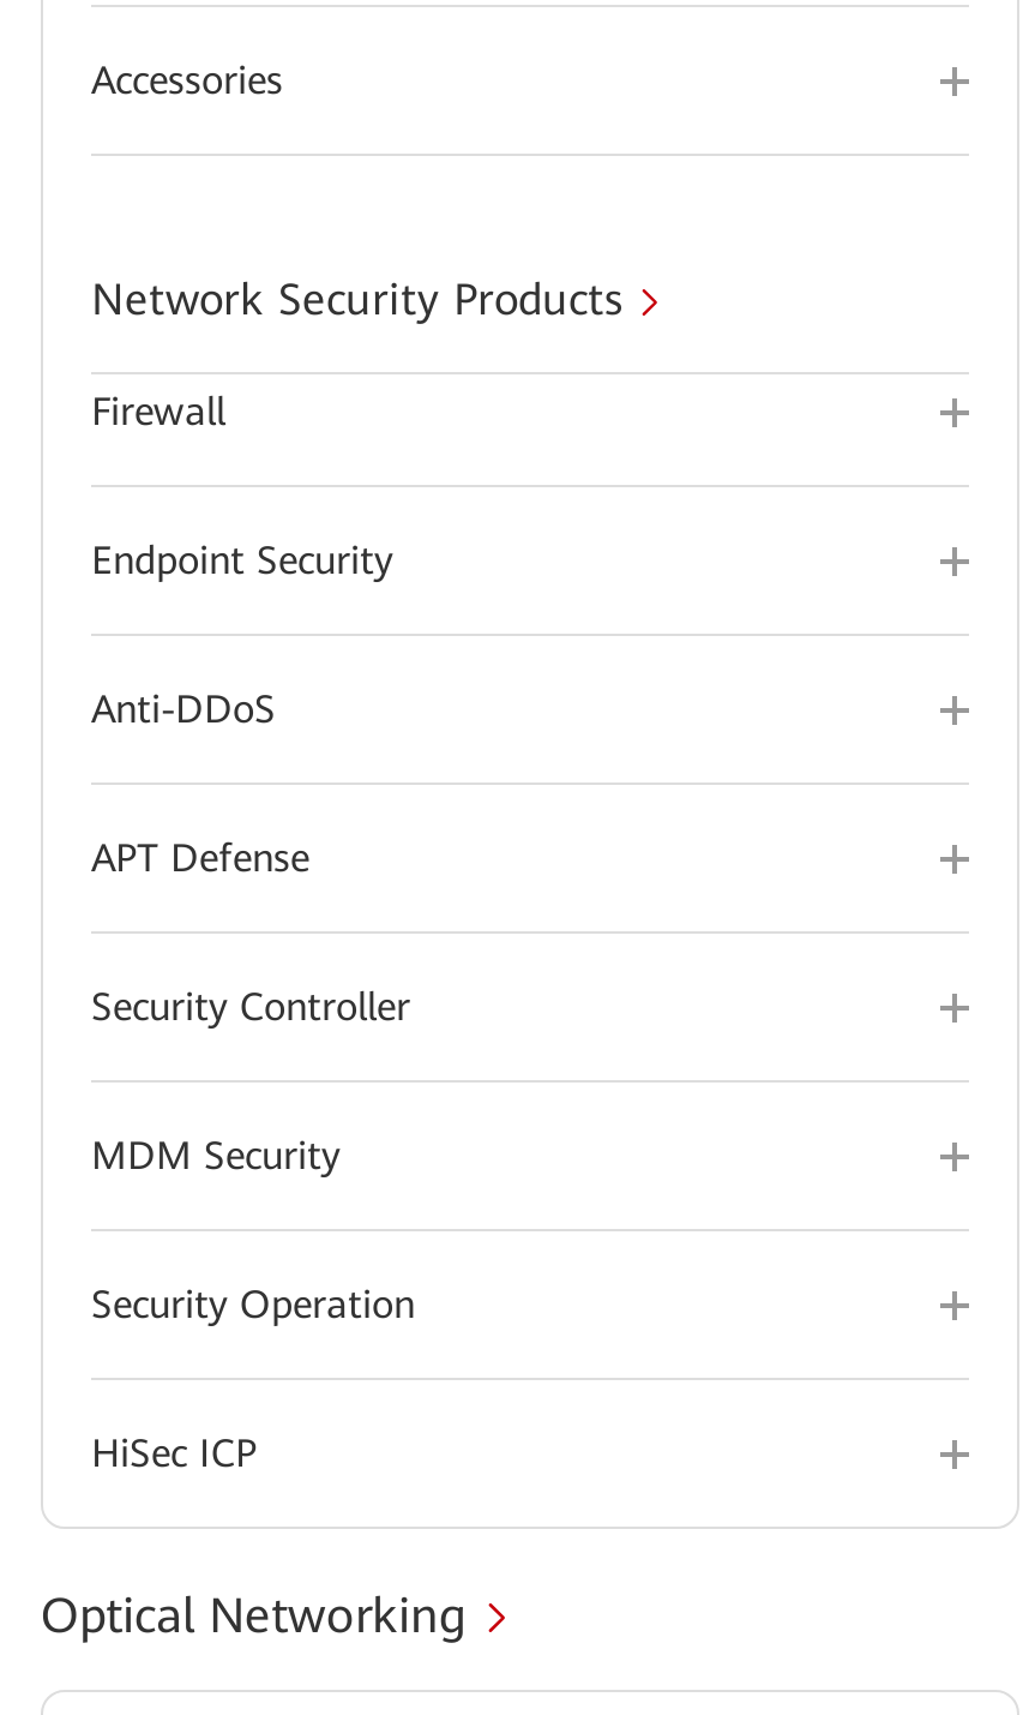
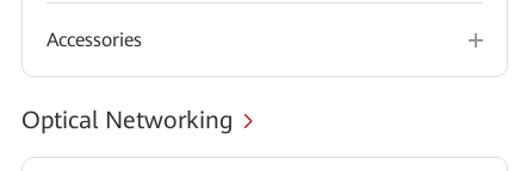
- Network Security Products
- Firewall
- Endpoint Security
- Anti-DDoS
- APT Defense
- Security Controller
- MDM Security
- Security Operation
- HiSec ICP
